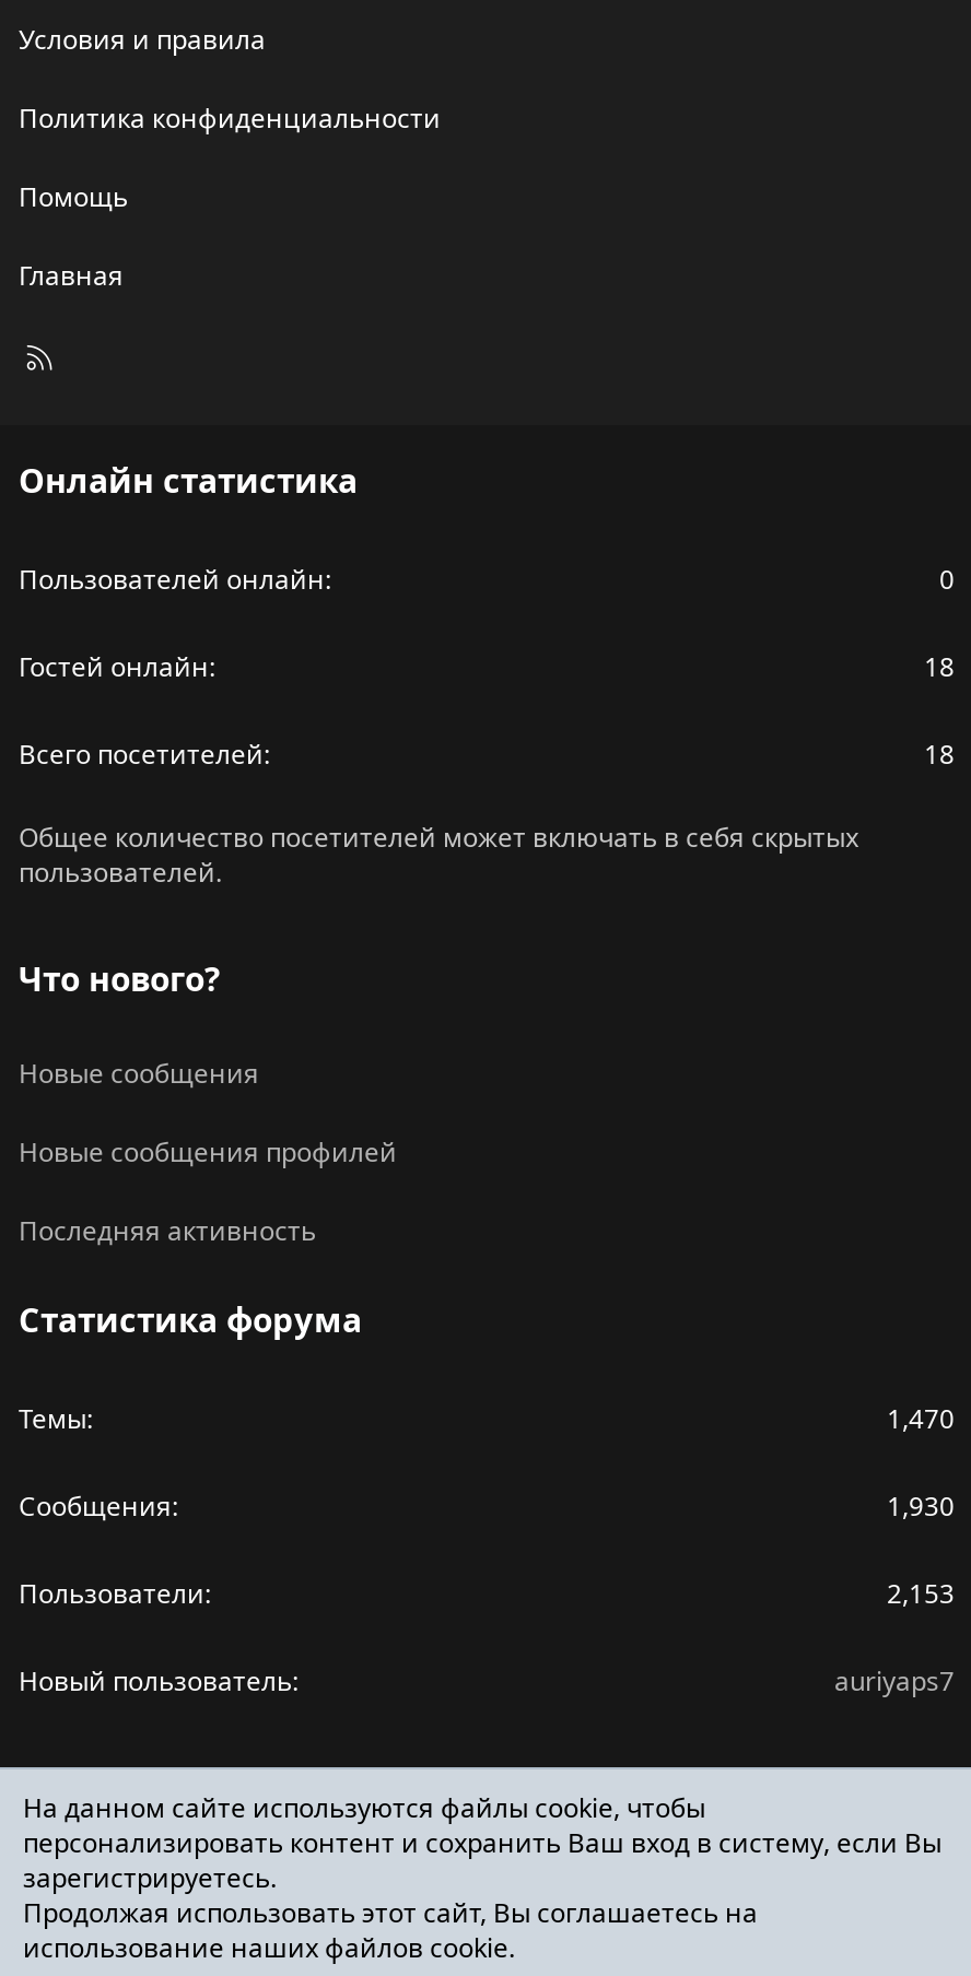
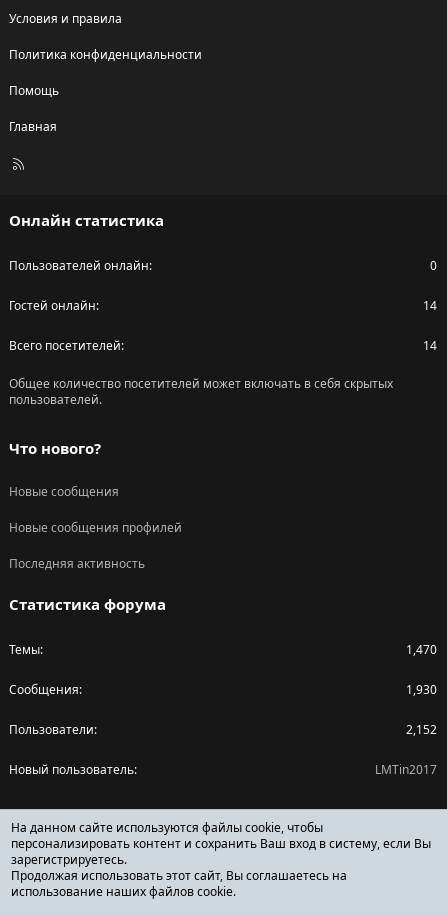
- 18
+ 14

- 18
+ 14

- 2,153
+ 2,152

- auriyaps7
+ LMTin2017
